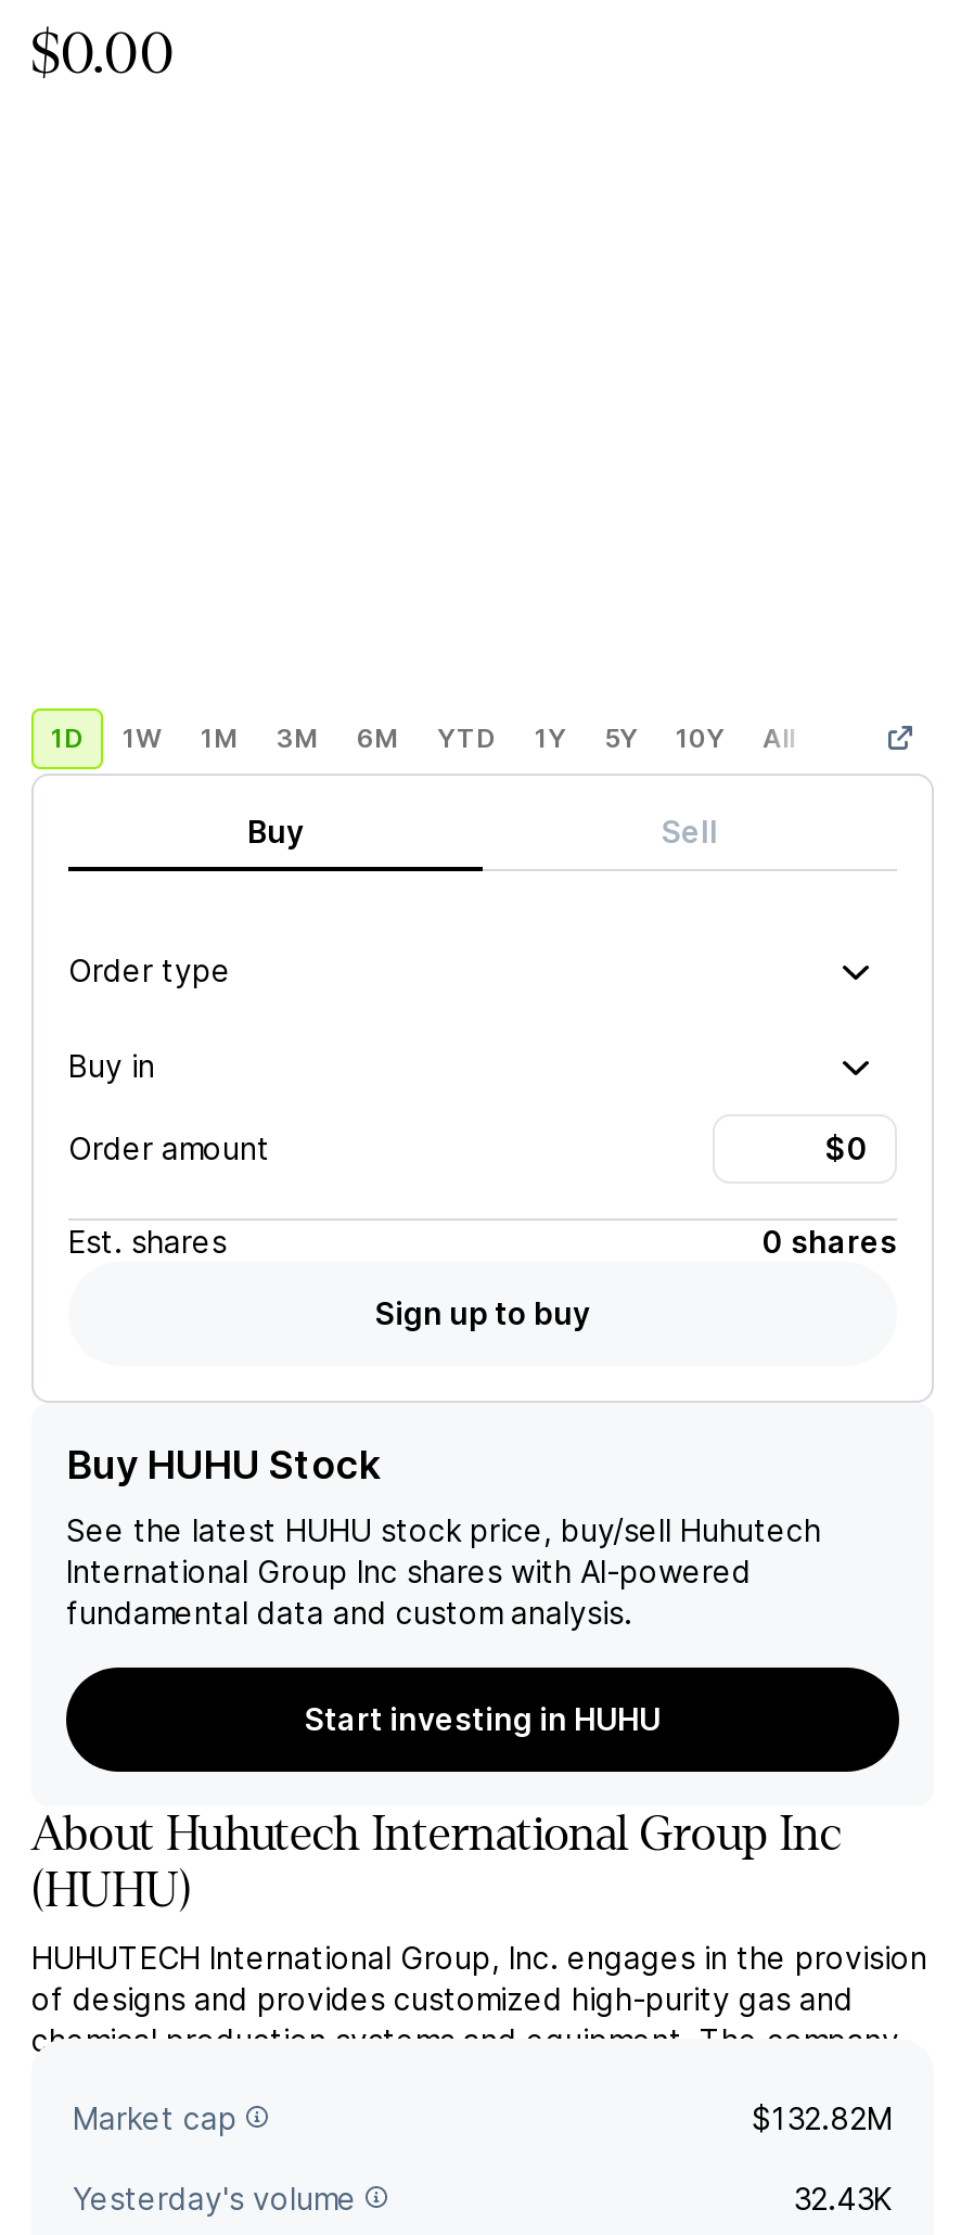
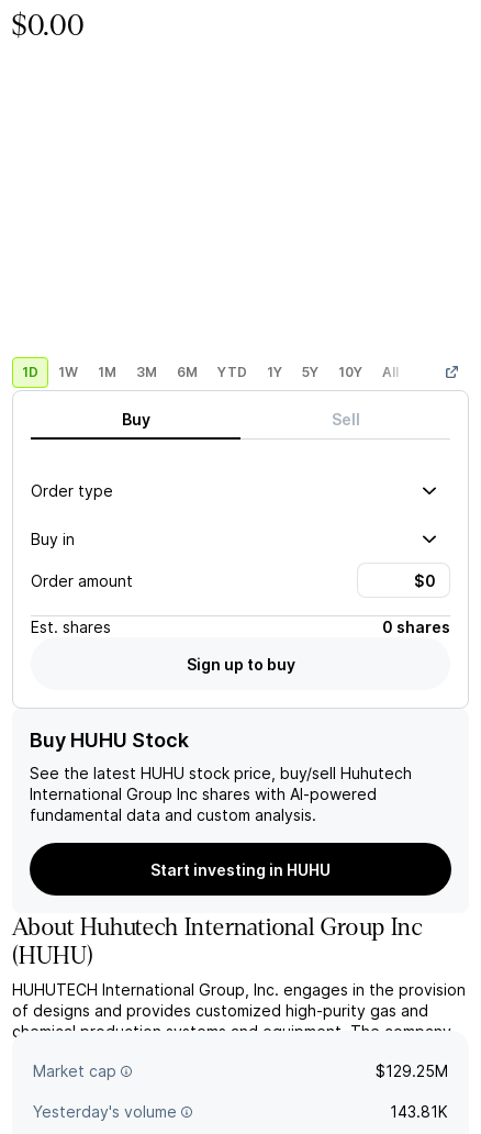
- $132.82M
+ $129.25M

- 32.43K
+ 143.81K
